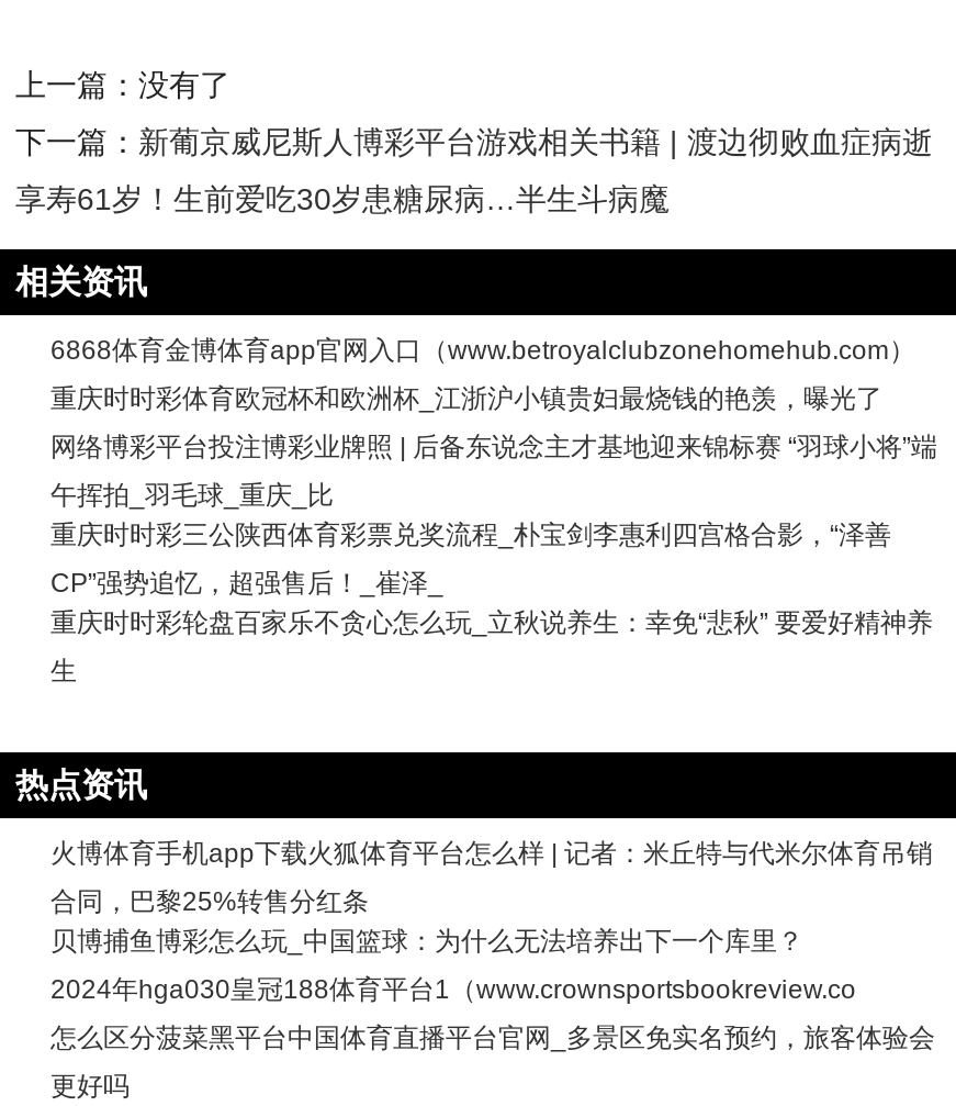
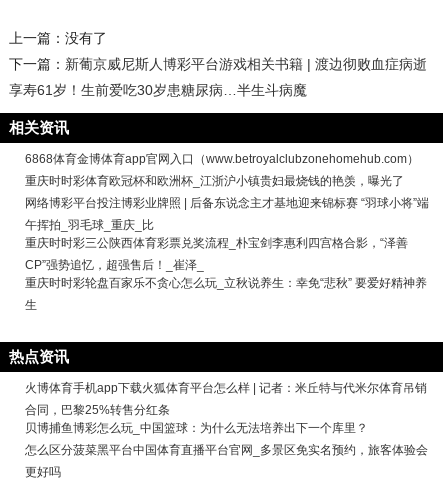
- 2024年hga030皇冠188体育平台1（www.crownsportsbookreview.co
